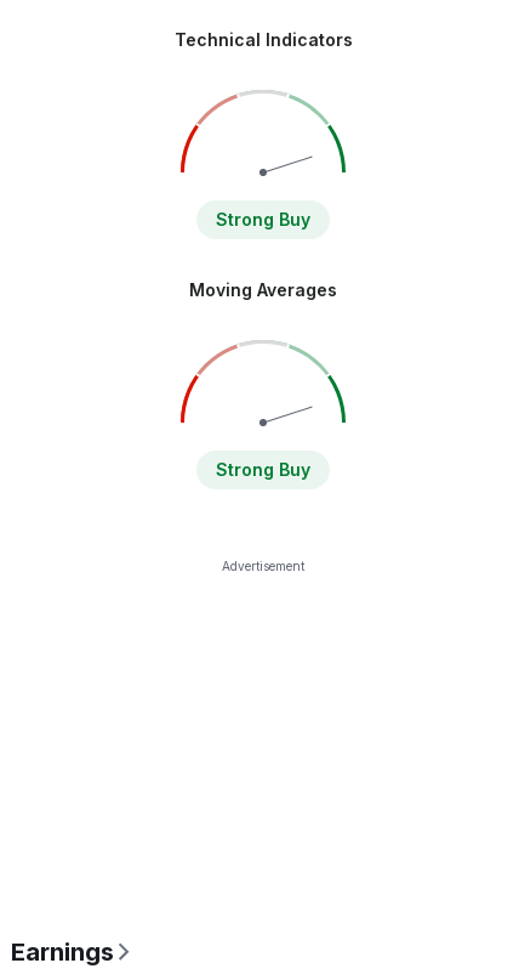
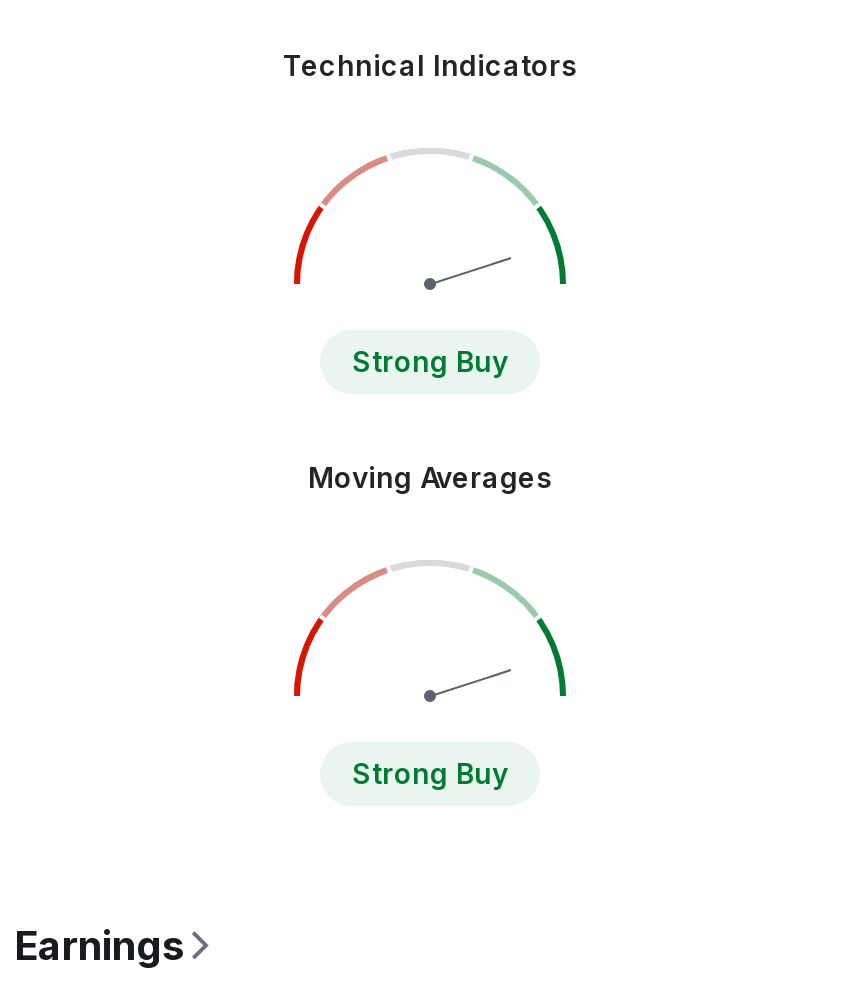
- Advertisement
